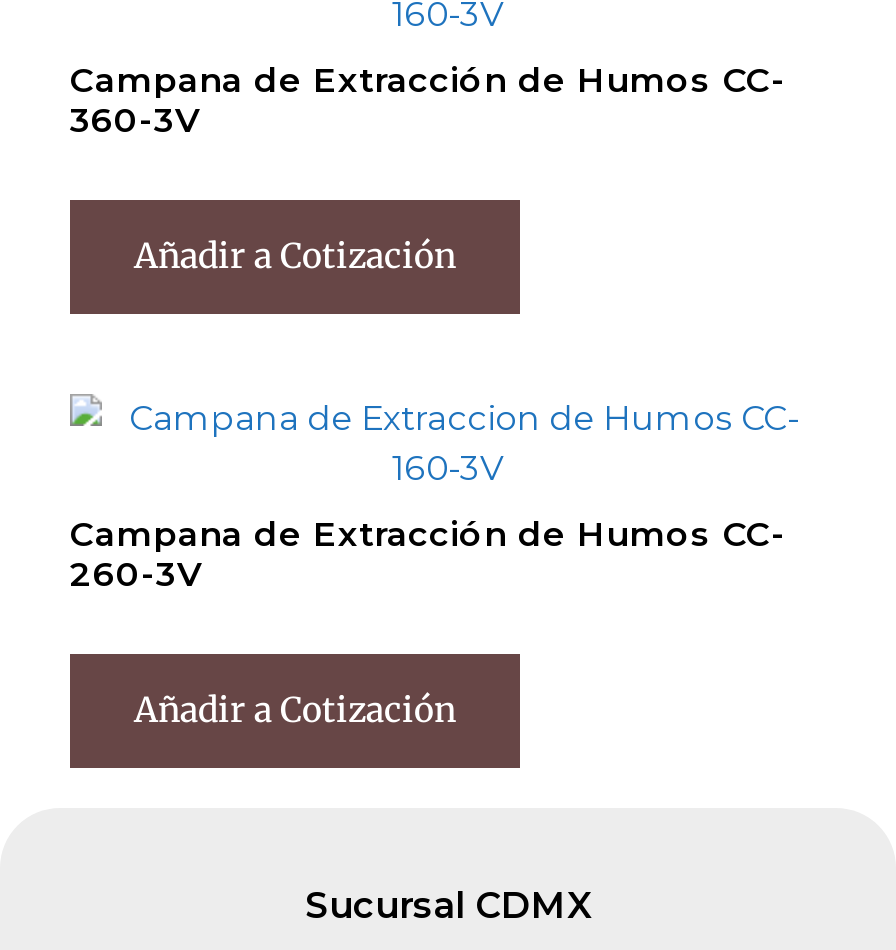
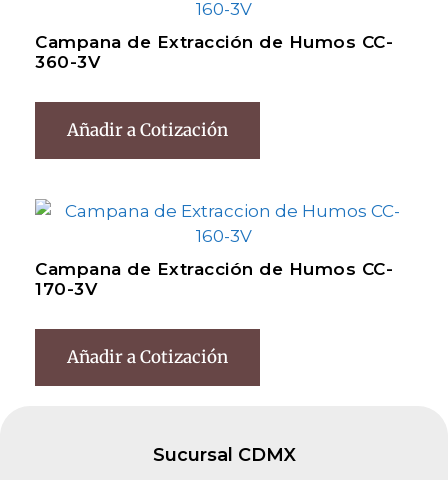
- 260-3V
+ 170-3V
